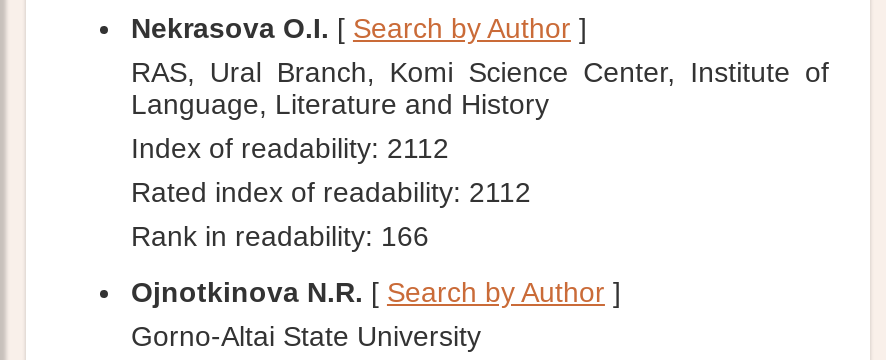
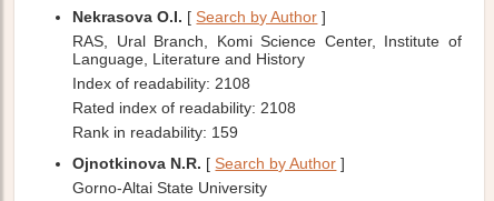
- Index of readability: 2112
+ Index of readability: 2108

- Rated index of readability: 2112
+ Rated index of readability: 2108

- Rank in readability: 166
+ Rank in readability: 159
